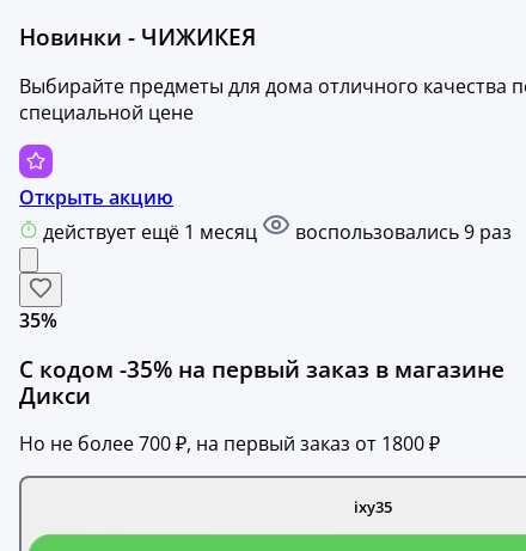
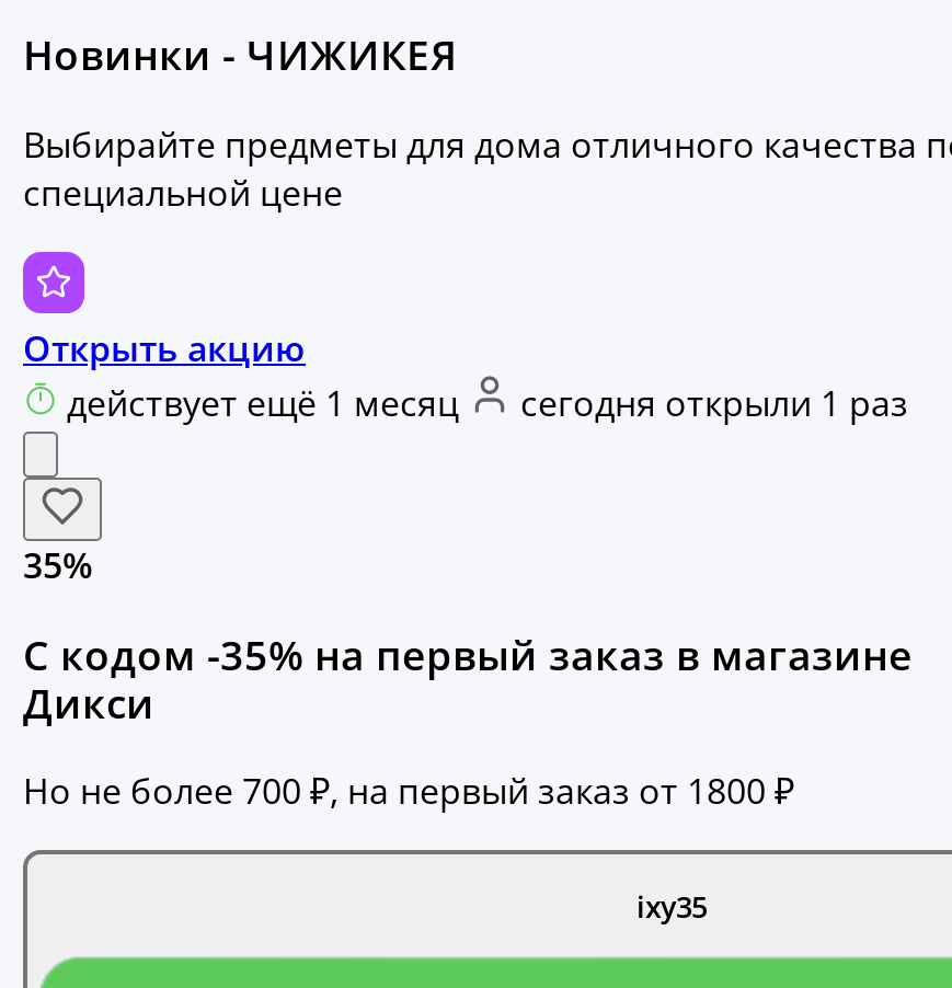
- воспользовались 9 раз
+ сегодня открыли 1 раз
